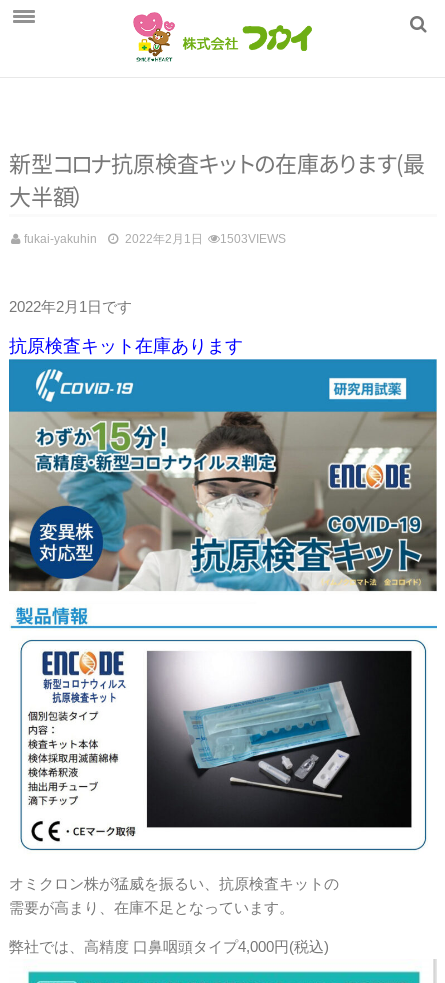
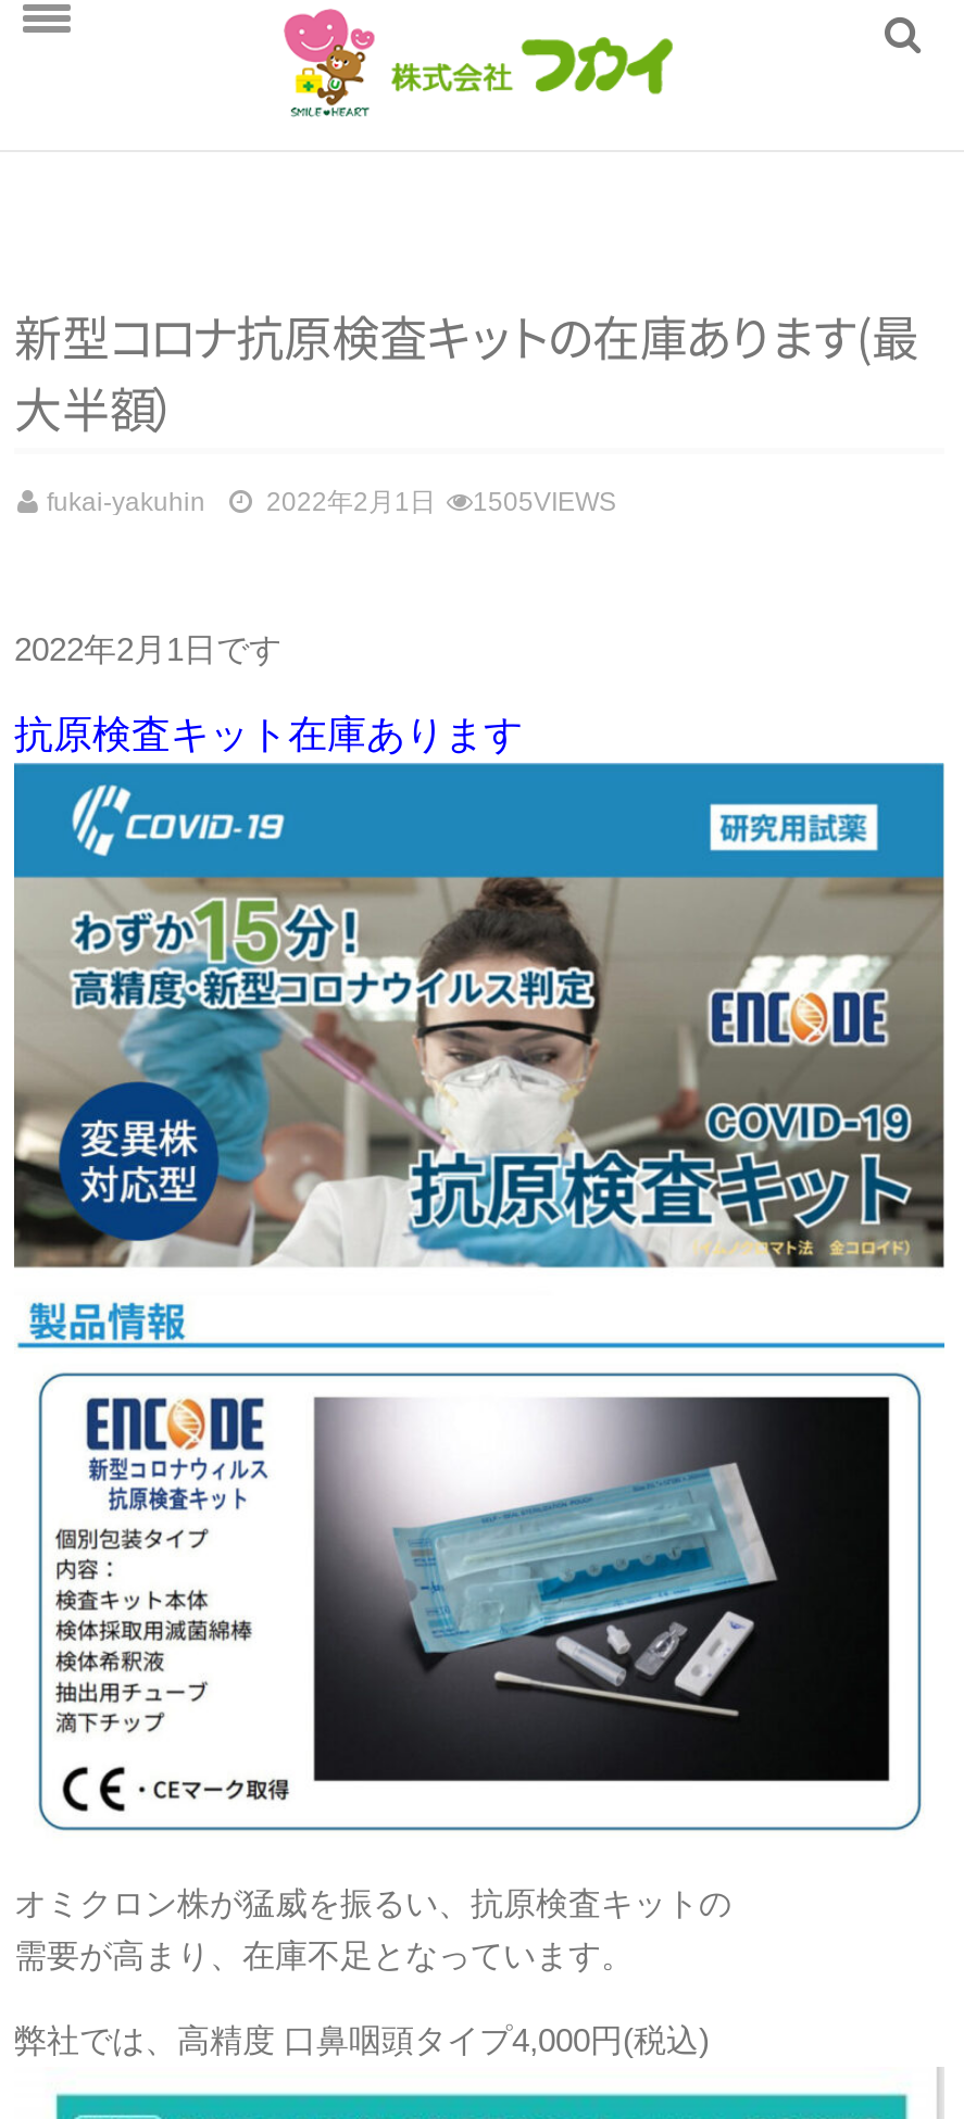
- 1503VIEWS
+ 1505VIEWS
